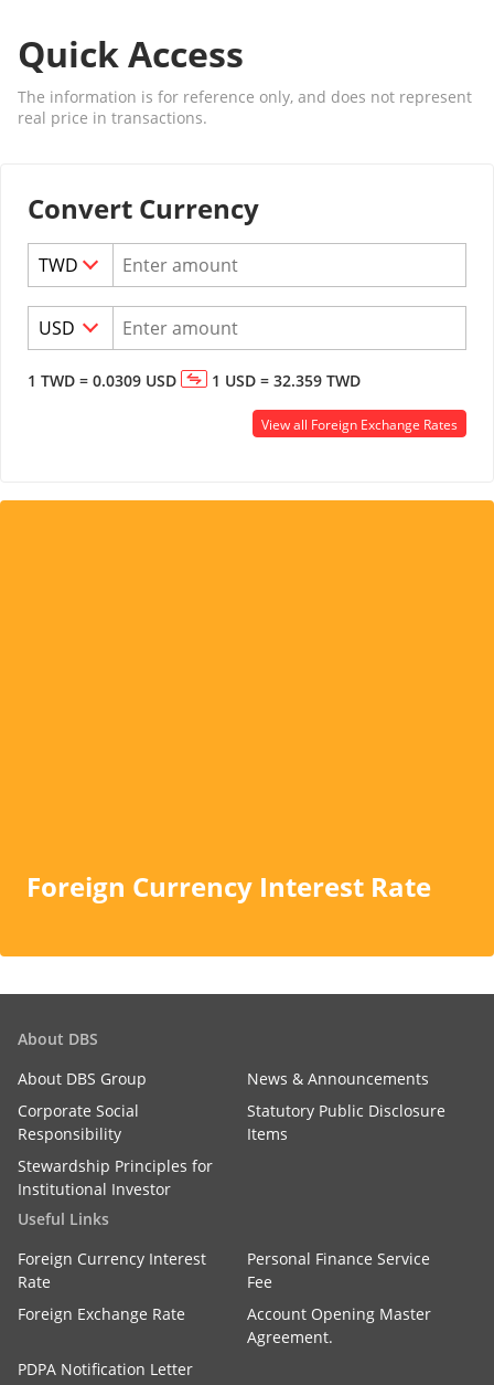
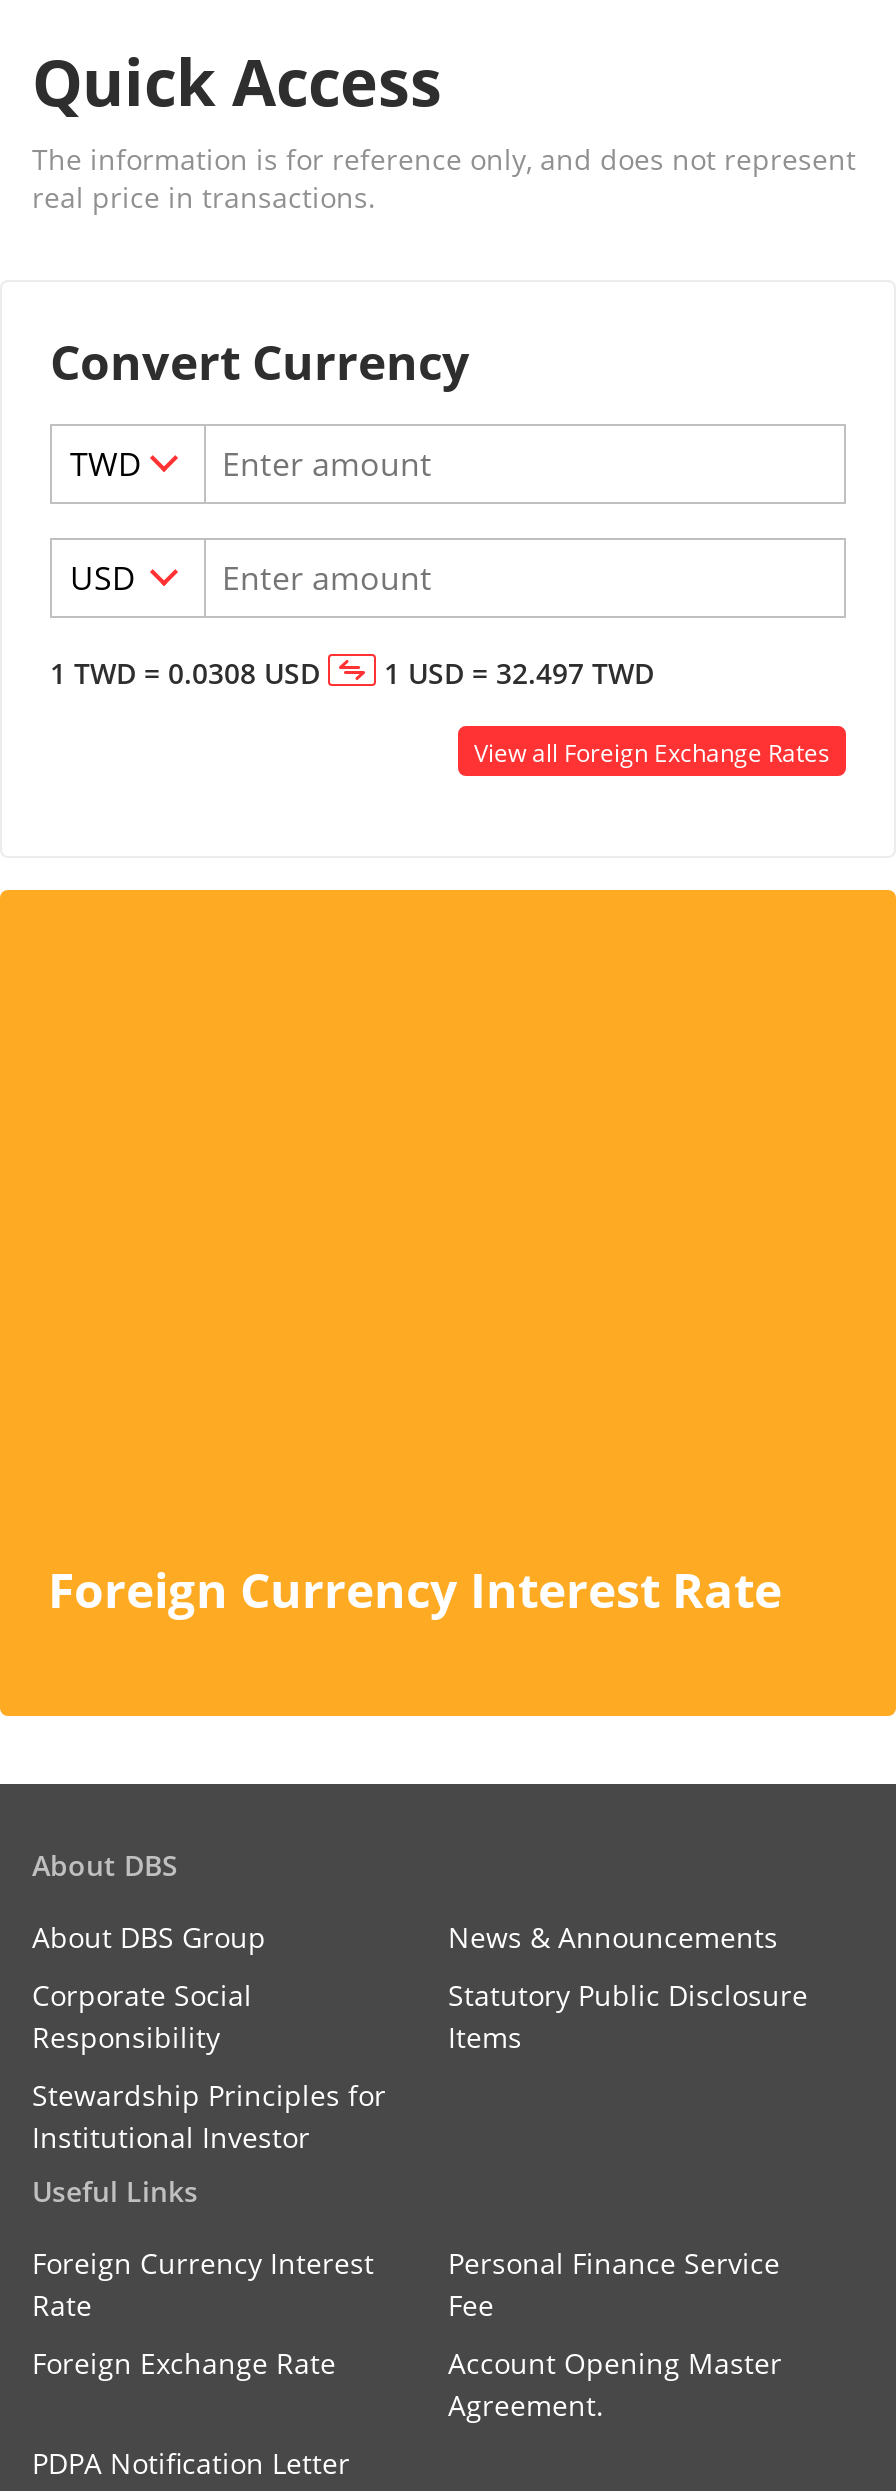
- 1 TWD = 0.0309 USD
+ 1 TWD = 0.0308 USD

- 1 USD = 32.359 TWD
+ 1 USD = 32.497 TWD
